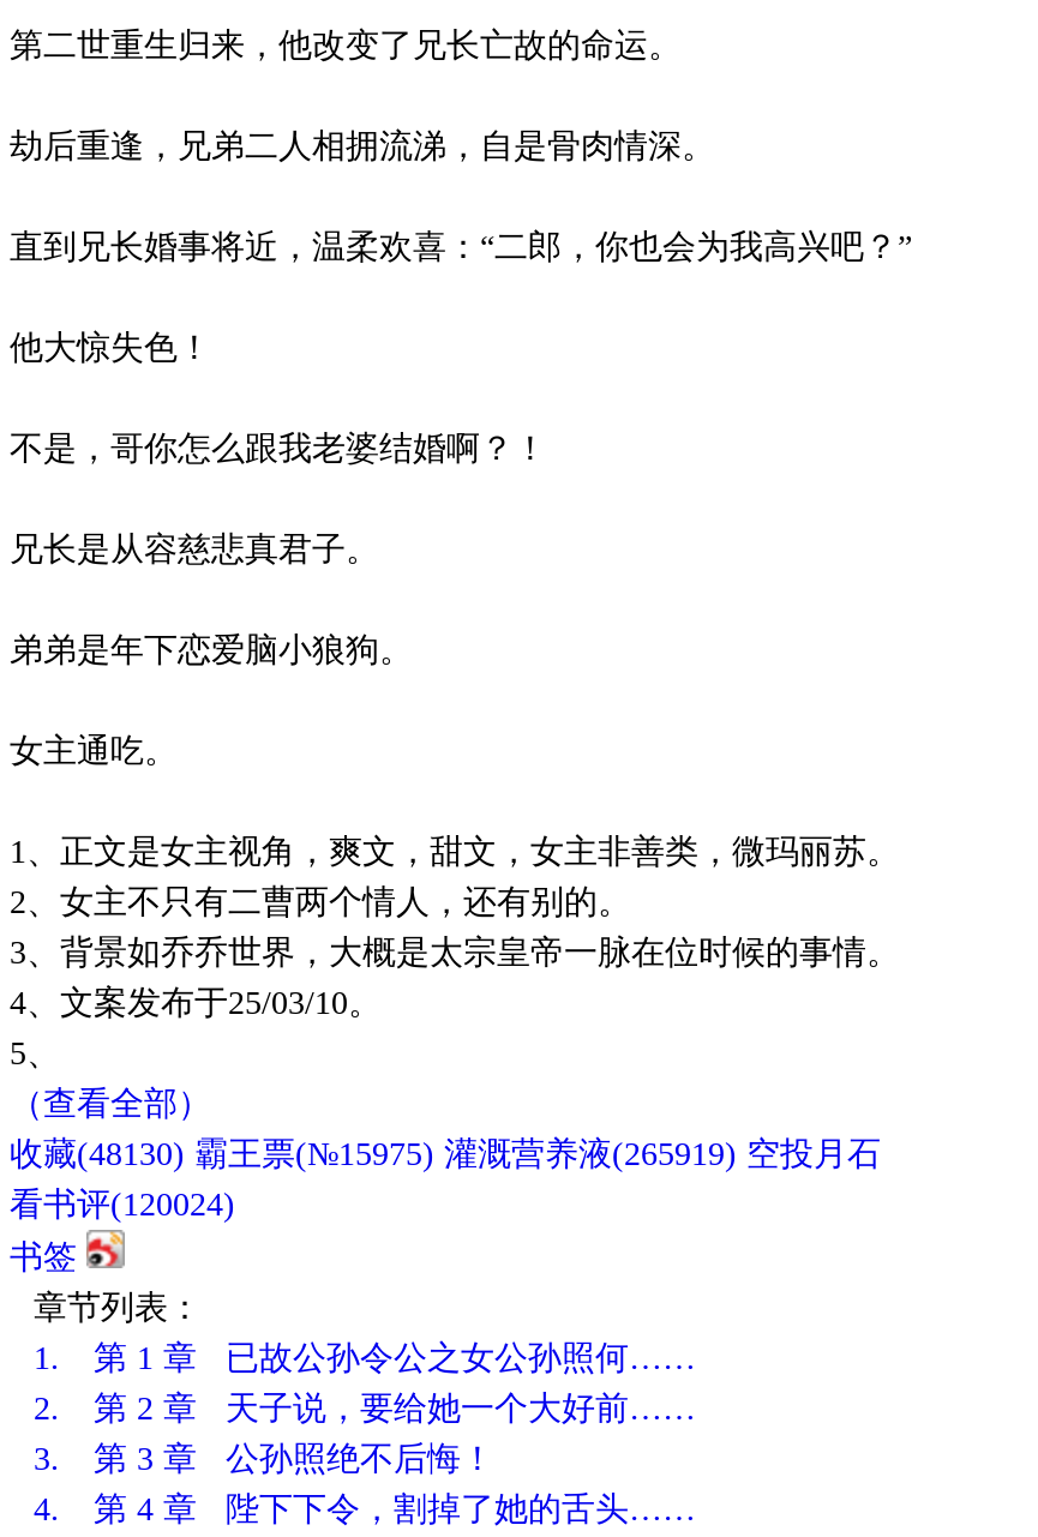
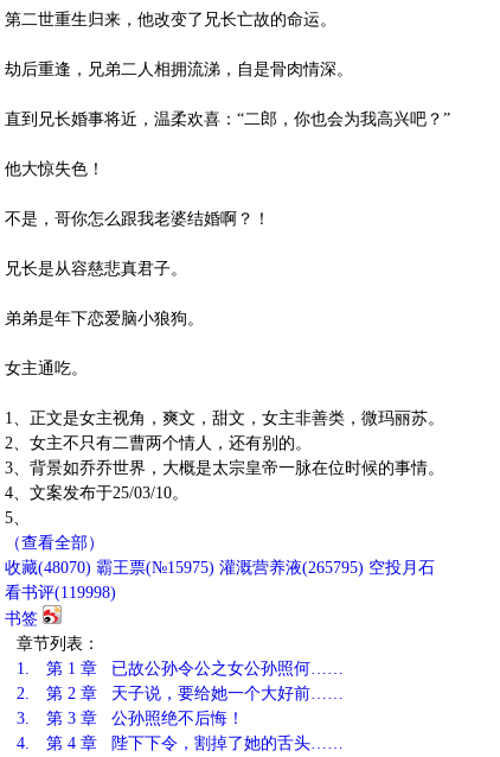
- 收藏(48130) 霸王票(№15975) 灌溉营养液(265919) 空投月石
+ 收藏(48070) 霸王票(№15975) 灌溉营养液(265795) 空投月石

- 看书评(120024)
+ 看书评(119998)
